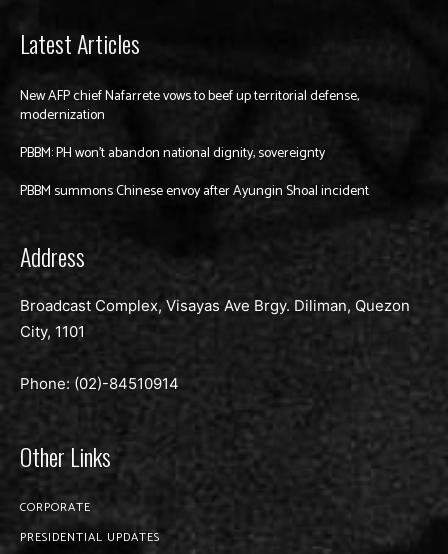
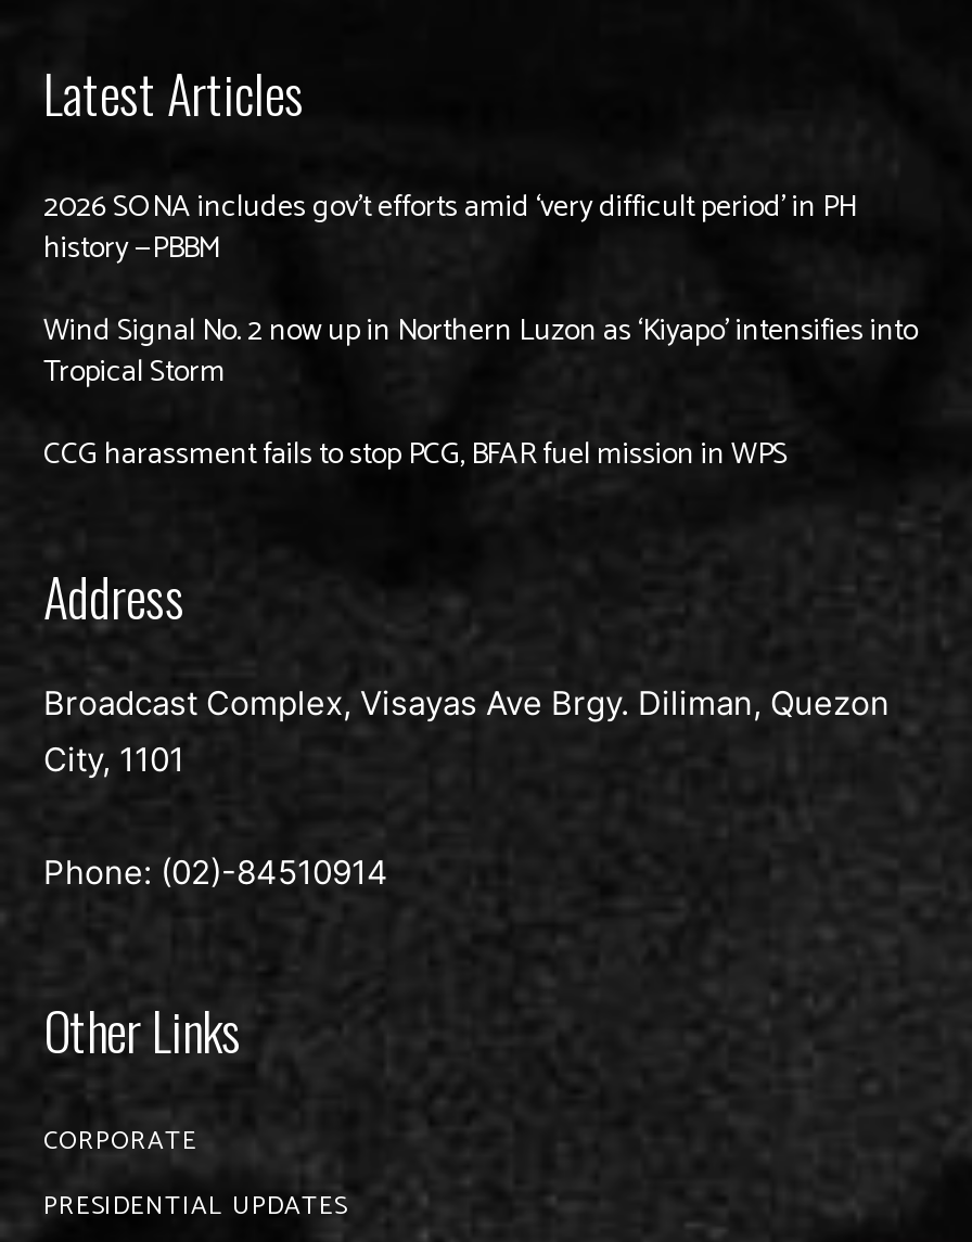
- New AFP chief Nafarrete vows to beef up territorial defense,
- modernization
+ 2026 SONA includes gov’t efforts amid ‘very difficult period’ in PH
+ history —PBBM

- PBBM: PH won’t abandon national dignity, sovereignty
+ Wind Signal No. 2 now up in Northern Luzon as ‘Kiyapo’ intensifies into
+ Tropical Storm

- PBBM summons Chinese envoy after Ayungin Shoal incident
+ CCG harassment fails to stop PCG, BFAR fuel mission in WPS
